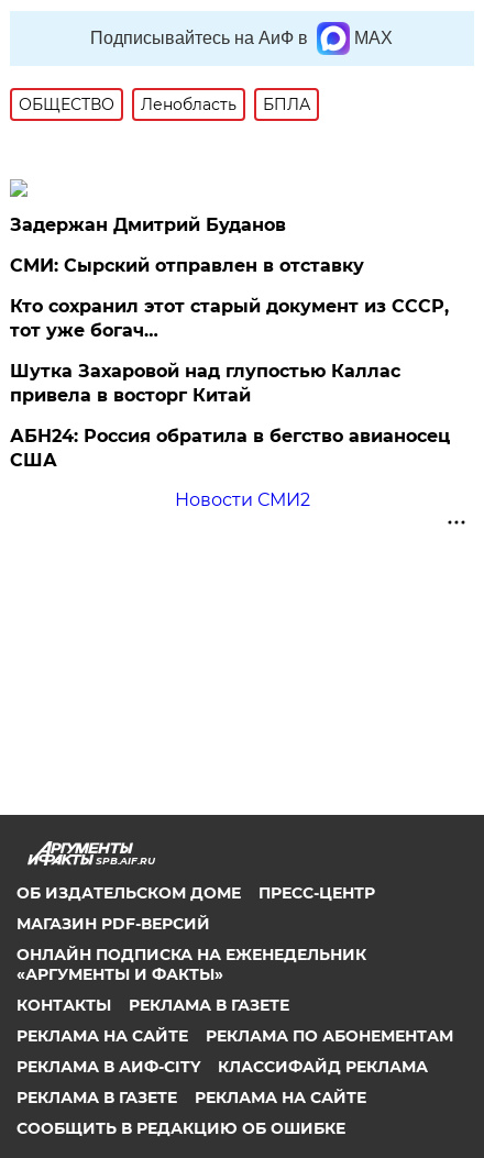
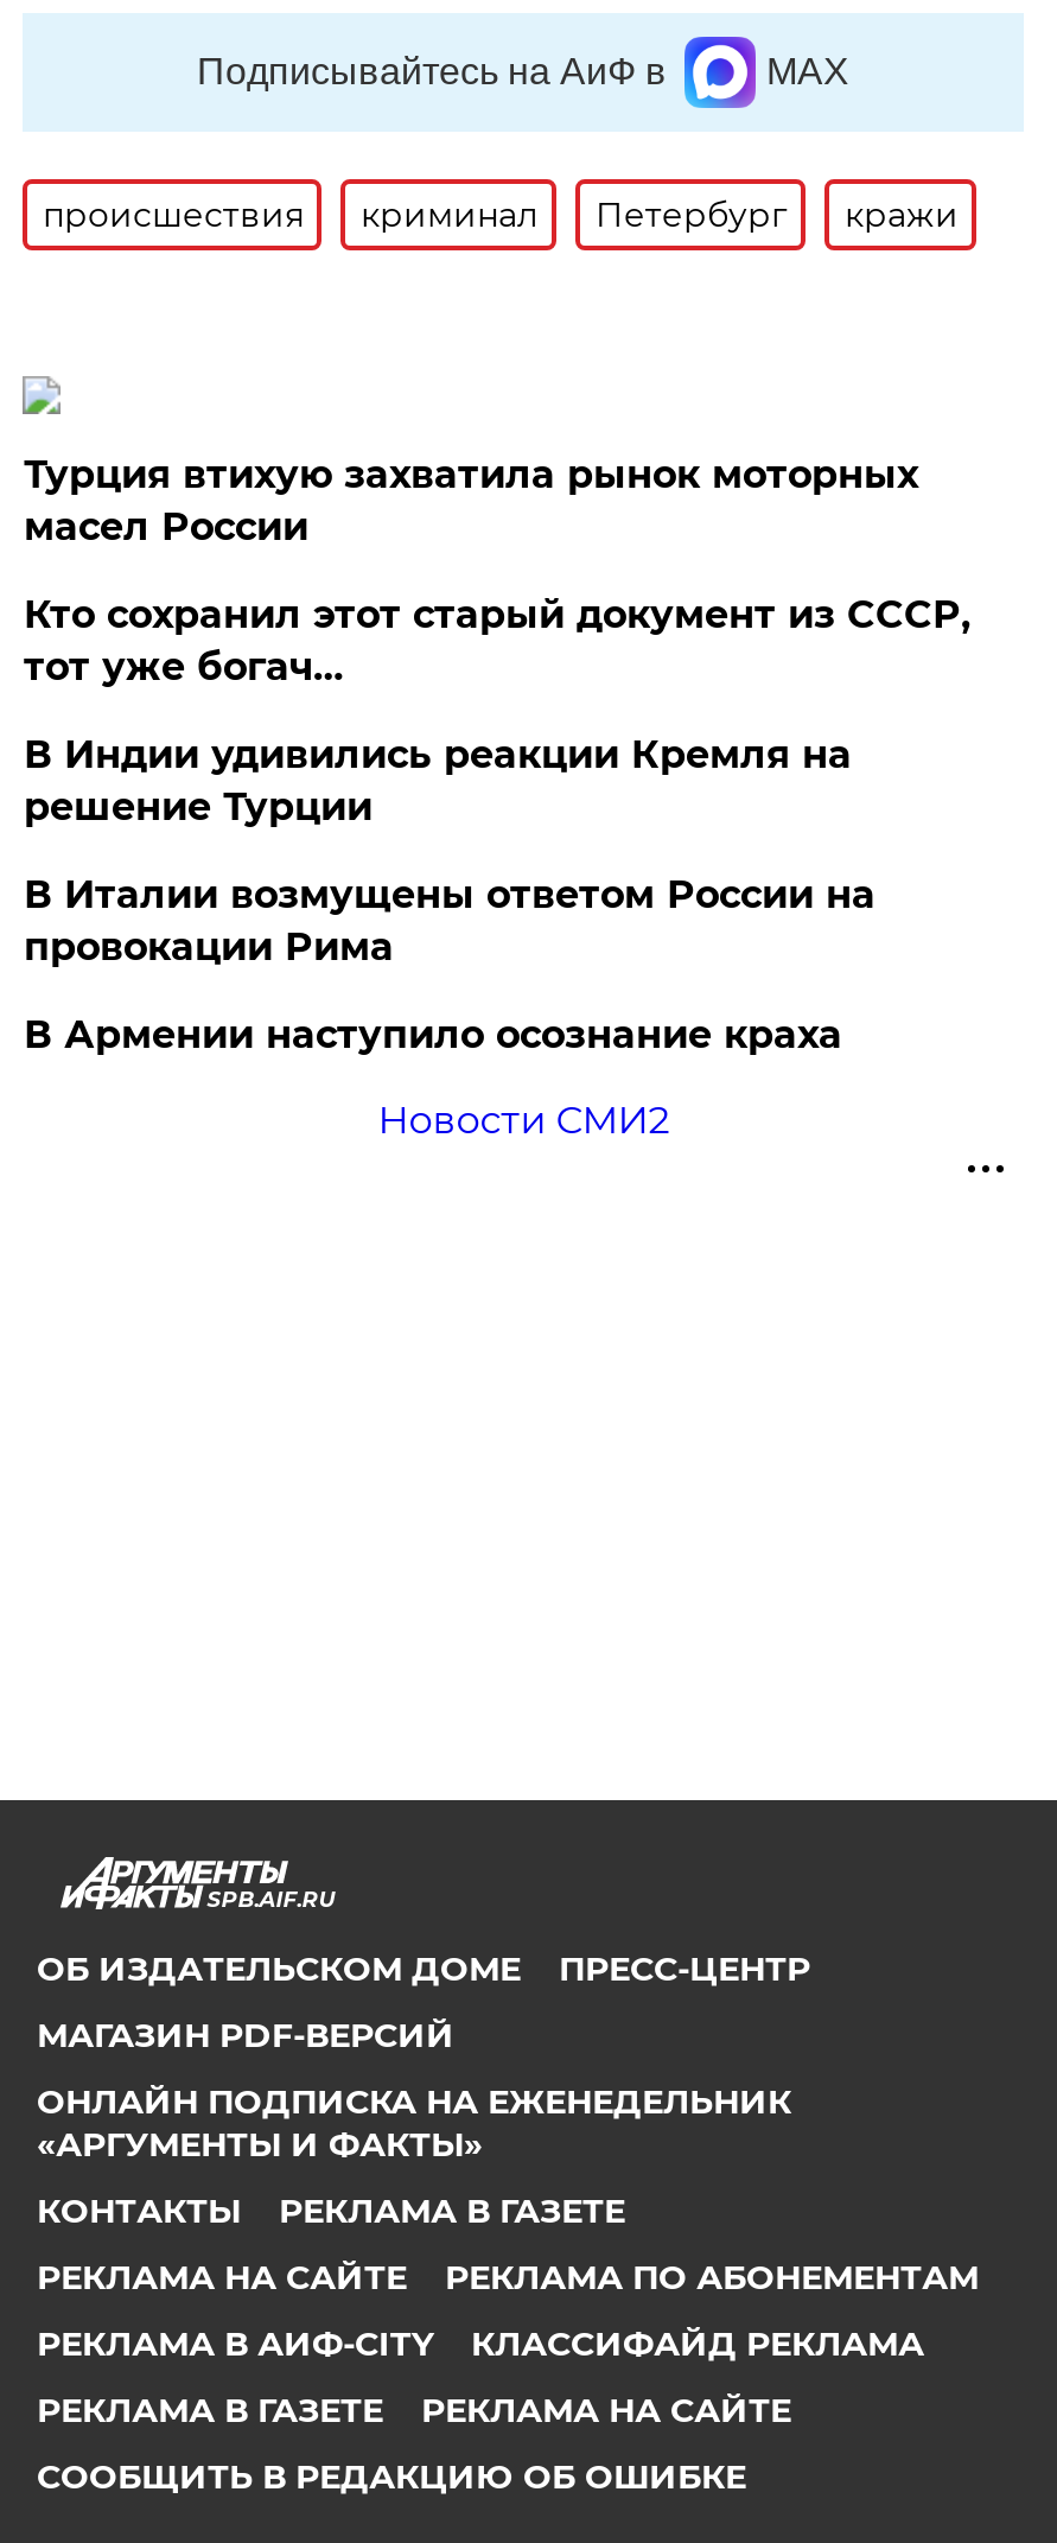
- ОБЩЕСТВО
- Ленобласть
- БПЛА
+ происшествия
+ криминал
+ Петербург
+ кражи

- Задержан Дмитрий Буданов
- СМИ: Сырский отправлен в отставку
+ Турция втихую захватила рынок моторных
+ масел России

- Шутка Захаровой над глупостью Каллас
- привела в восторг Китай
- АБН24: Россия обратила в бегство авианосец
- США
+ В Индии удивились реакции Кремля на
+ решение Турции
+ В Италии возмущены ответом России на
+ провокации Рима
+ В Армении наступило осознание краха
